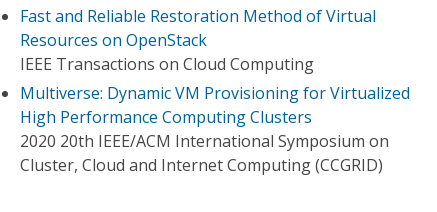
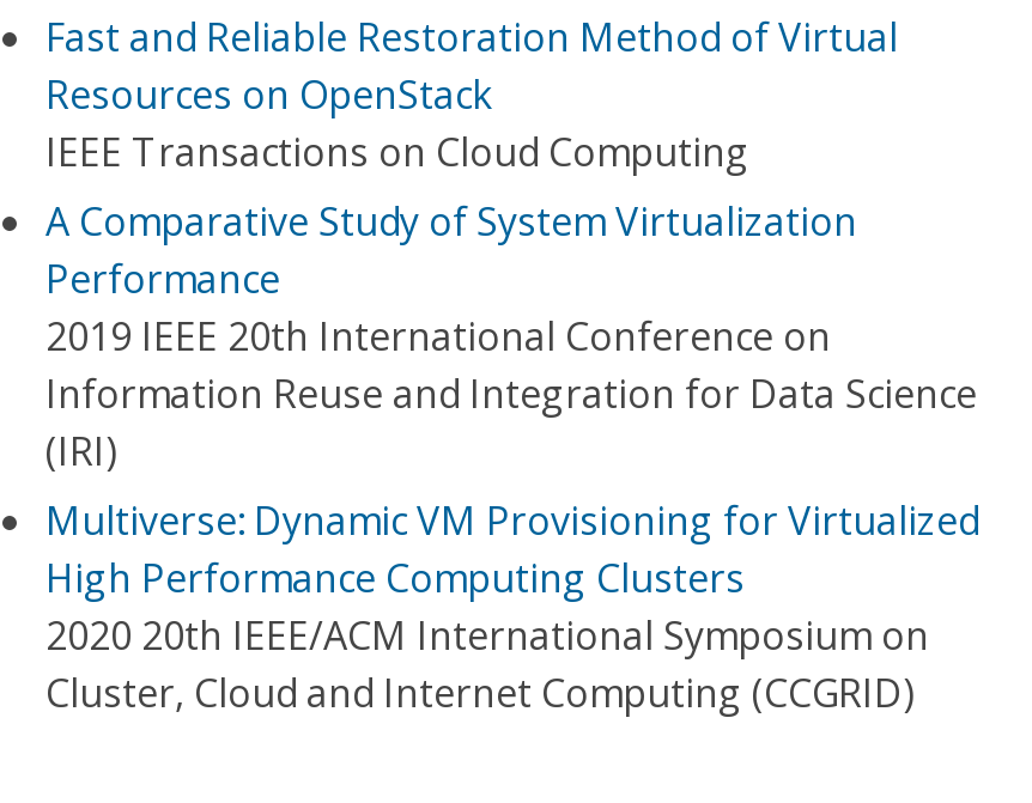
+ A Comparative Study of System Virtualization
+ Performance
+ 2019 IEEE 20th International Conference on
+ Information Reuse and Integration for Data Science
+ (IRI)
